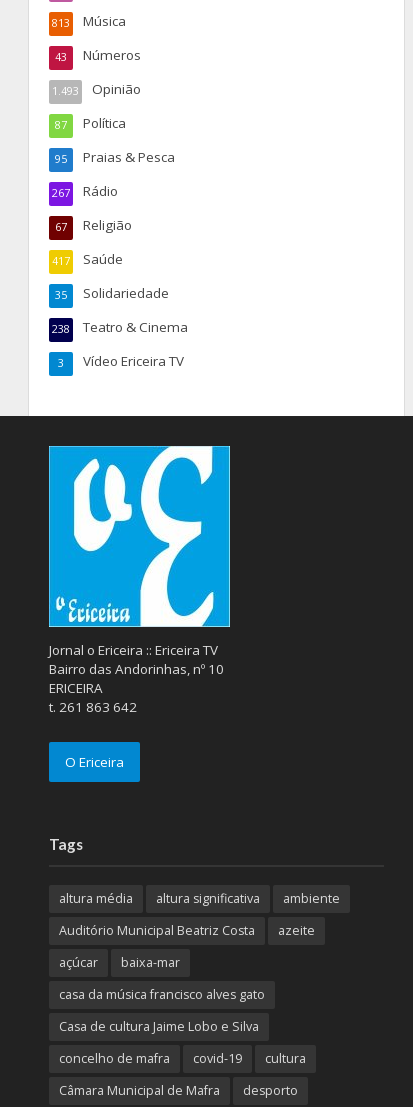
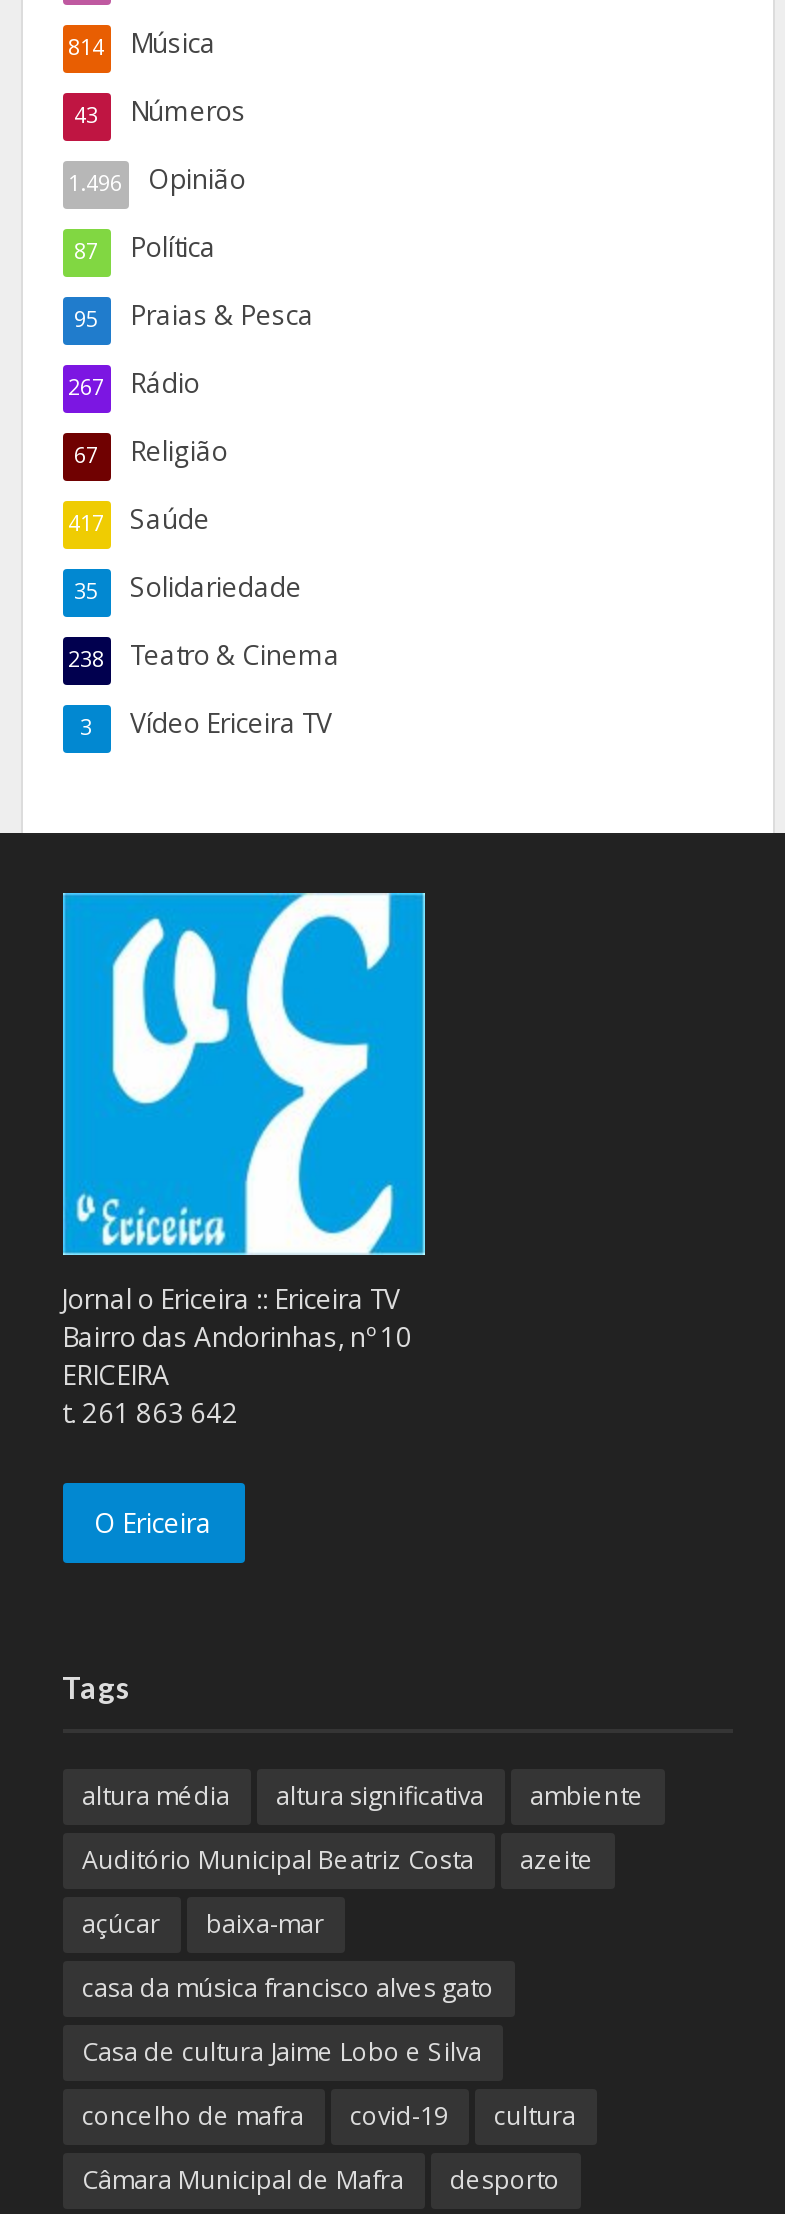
- 813 Música
+ 814 Música

- 1.493 Opinião
+ 1.496 Opinião
